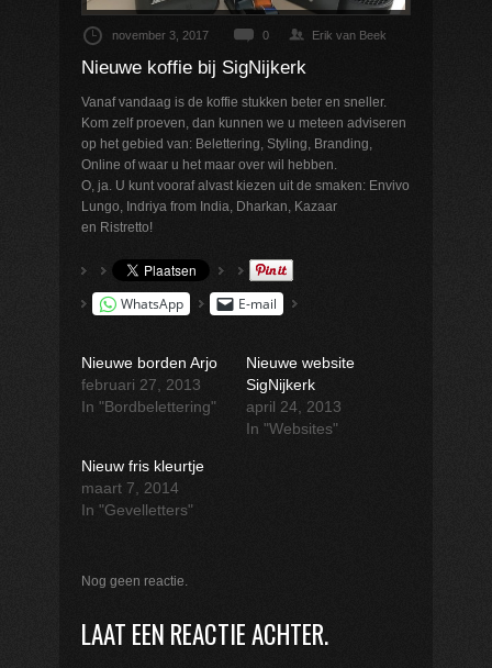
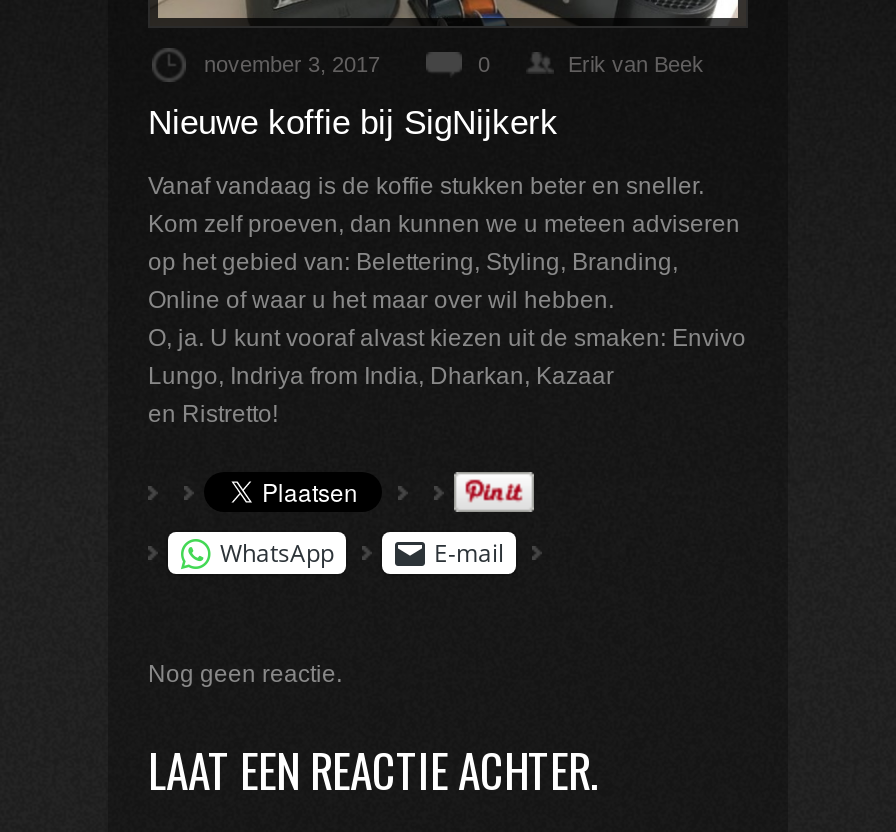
- Nieuwe borden Arjo
- februari 27, 2013
- In "Bordbelettering"

- Nieuwe website
- SigNijkerk
- april 24, 2013
- In "Websites"
- Nieuw fris kleurtje
- maart 7, 2014
- In "Gevelletters"
